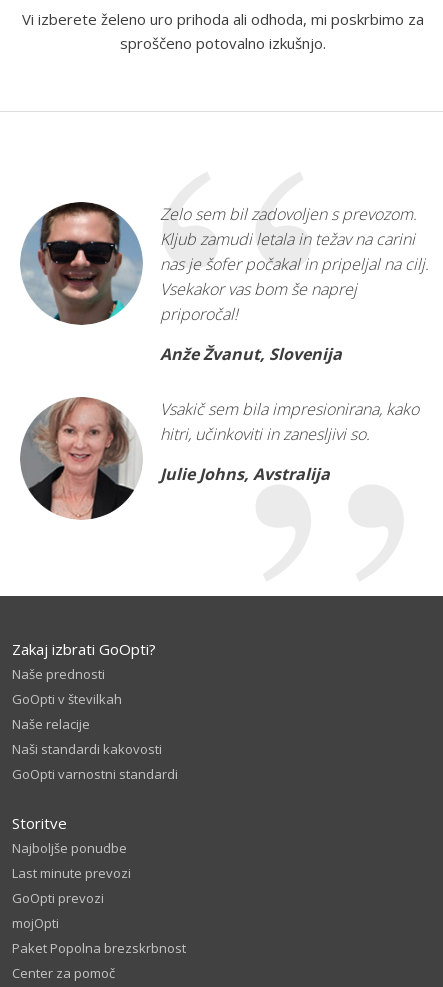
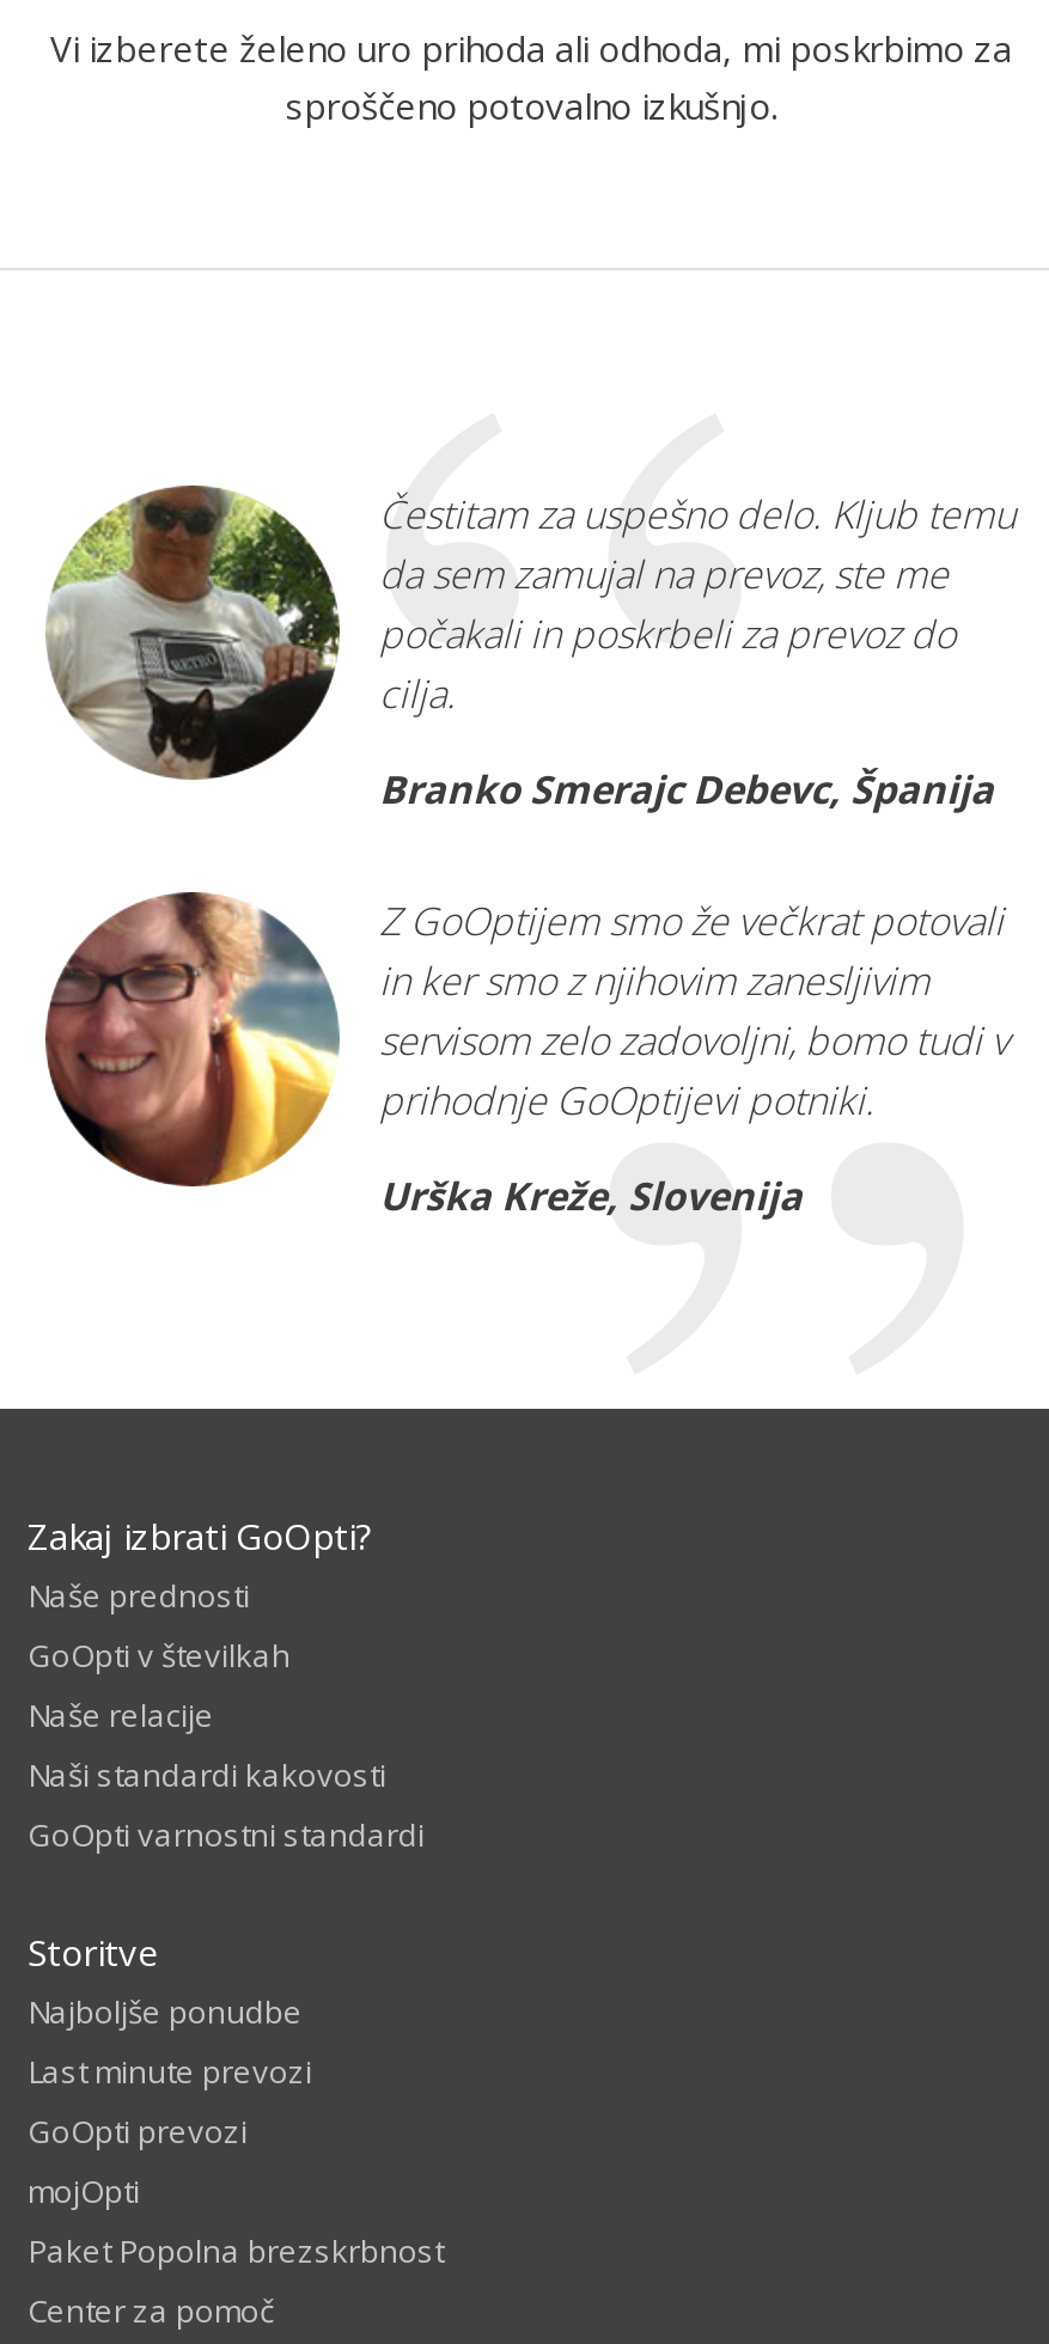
- [image]
- Zelo sem bil zadovoljen s prevozom.
- Kljub zamudi letala in težav na carini
- nas je šofer počakal in pripeljal na cilj.
- Vsekakor vas bom še naprej
- priporočal!
+ [image]
+ Čestitam za uspešno delo. Kljub temu
+ da sem zamujal na prevoz, ste me
+ počakali in poskrbeli za prevoz do
+ cilja.

- Anže Žvanut, Slovenija
+ Branko Smerajc Debevc, Španija

- [image]
- Vsakič sem bila impresionirana, kako
- hitri, učinkoviti in zanesljivi so.
+ [image]
+ Z GoOptijem smo že večkrat potovali
+ in ker smo z njihovim zanesljivim
+ servisom zelo zadovoljni, bomo tudi v
+ prihodnje GoOptijevi potniki.

- Julie Johns, Avstralija
+ Urška Kreže, Slovenija
